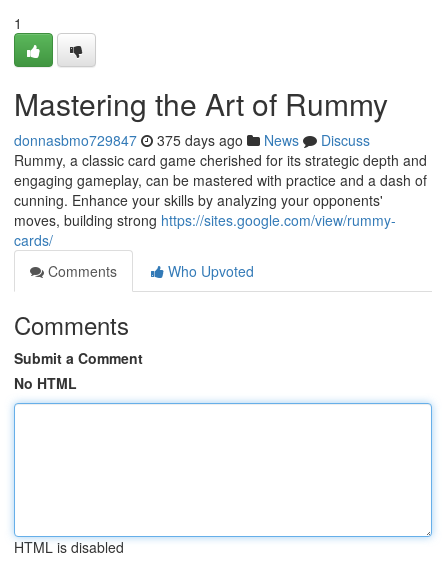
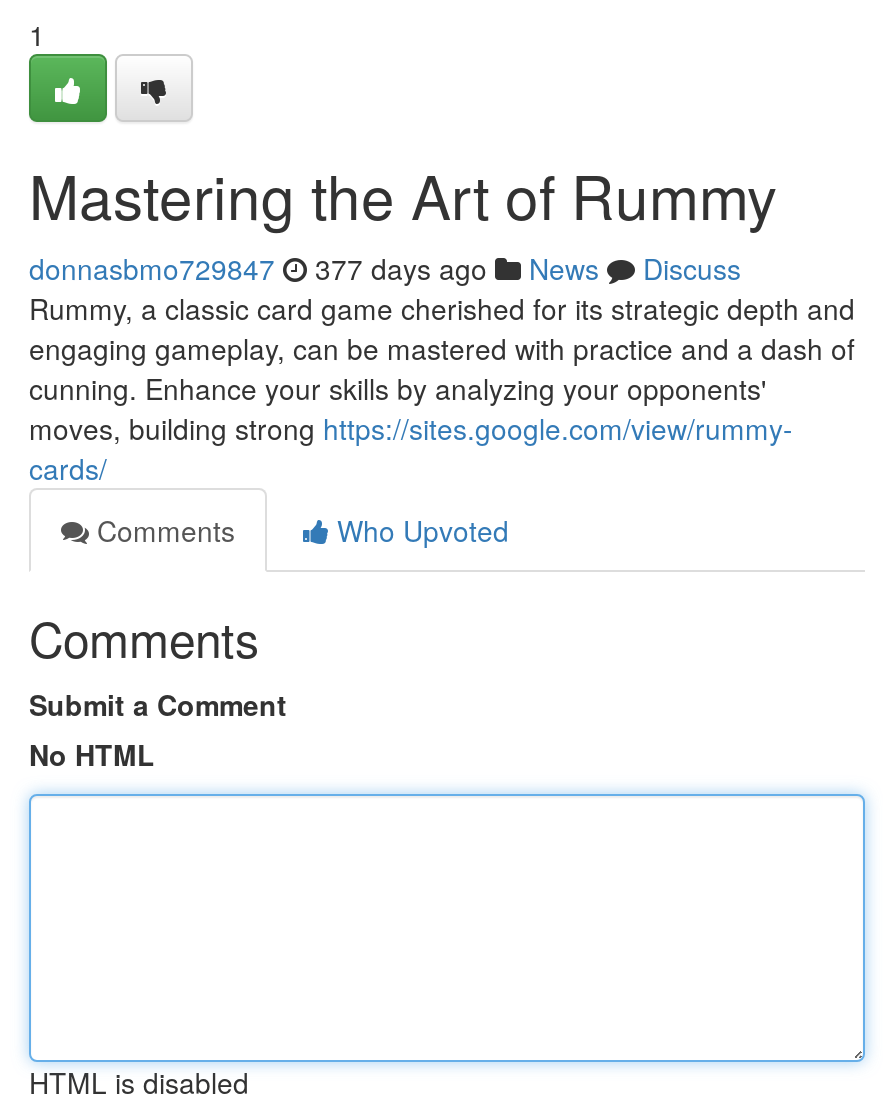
- donnasbmo729847 375 days ago News Discuss
+ donnasbmo729847 377 days ago News Discuss
